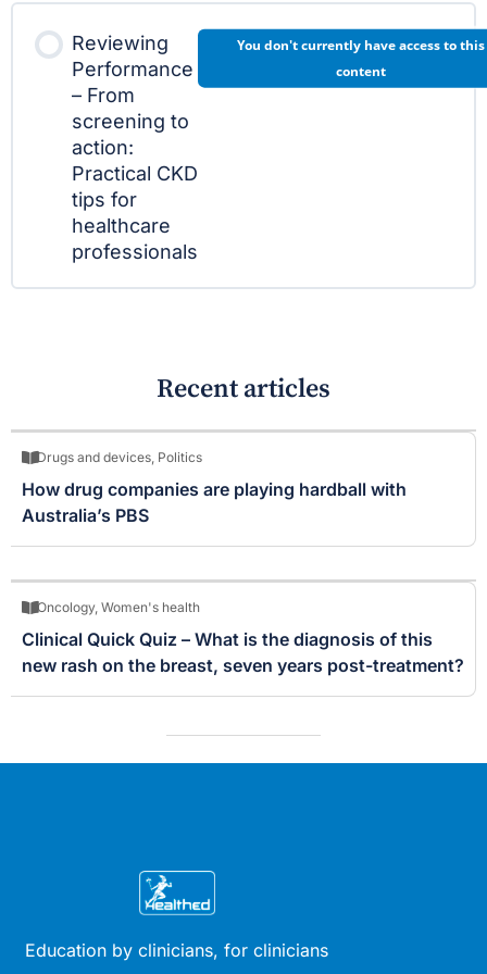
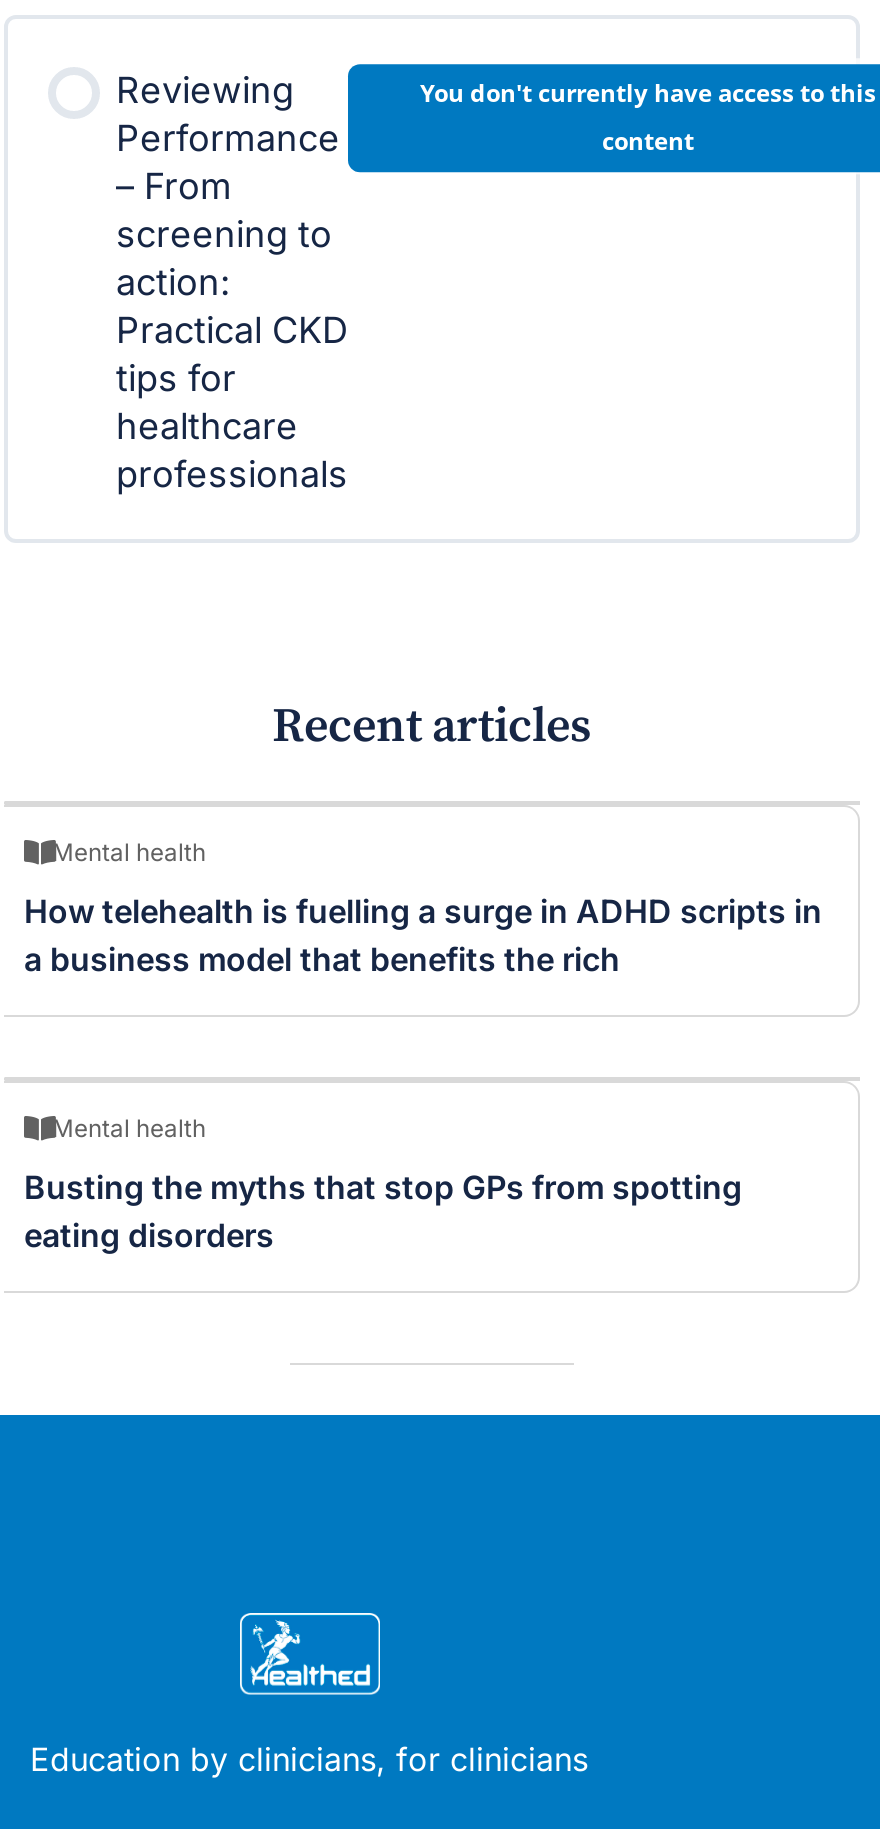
- Drugs and devices, Politics
+ Mental health

- How drug companies are playing hardball with
- Australia’s PBS
+ How telehealth is fuelling a surge in ADHD scripts in
+ a business model that benefits the rich

- Oncology, Women's health
+ Mental health

- Clinical Quick Quiz – What is the diagnosis of this
- new rash on the breast, seven years post-treatment?
+ Busting the myths that stop GPs from spotting
+ eating disorders
